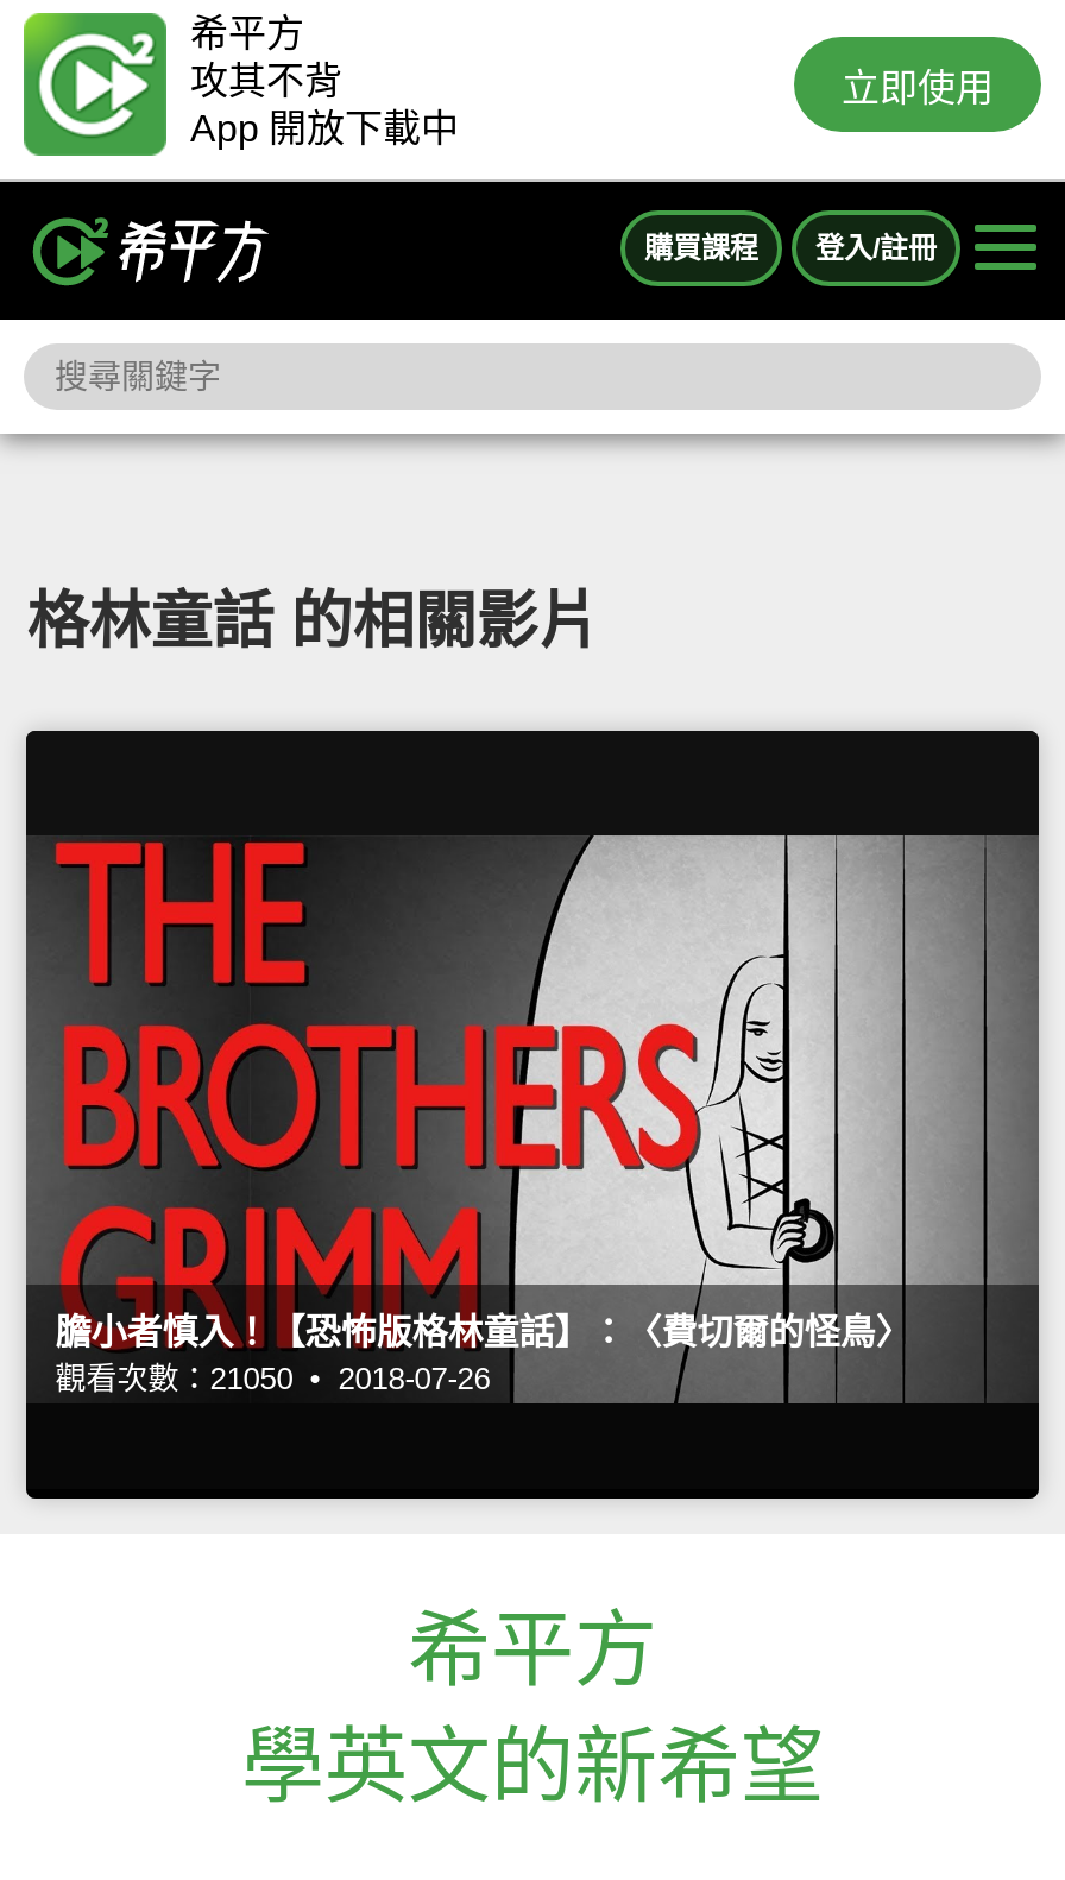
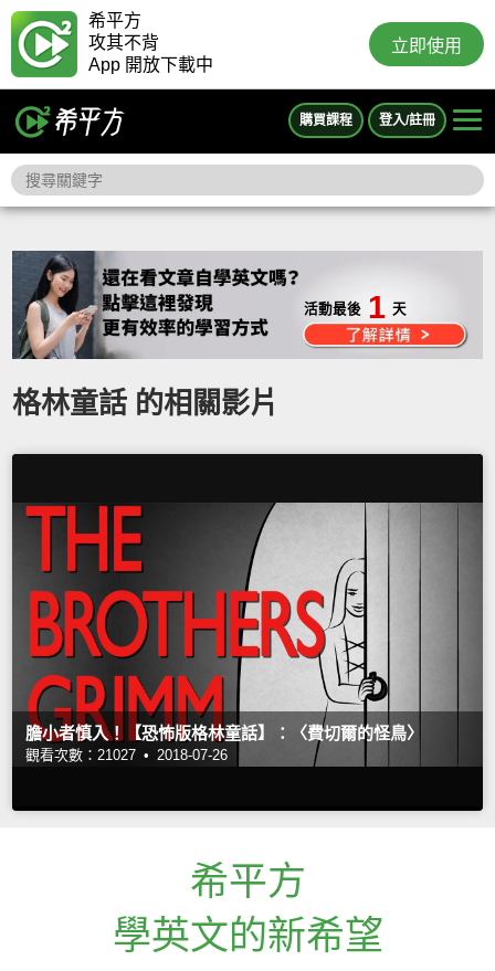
+ 活動最後 1 天

- 觀看次數：21050 • 2018-07-26
+ 觀看次數：21027 • 2018-07-26
